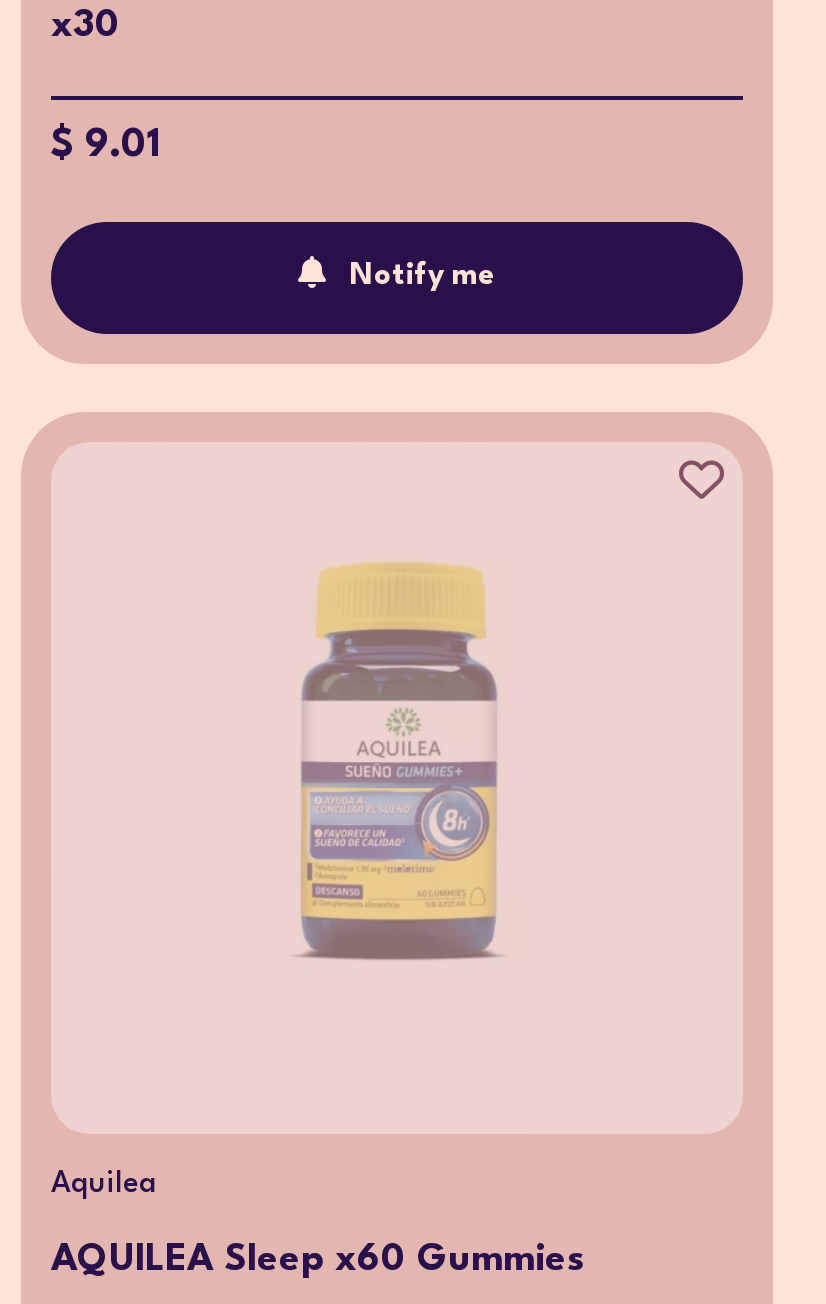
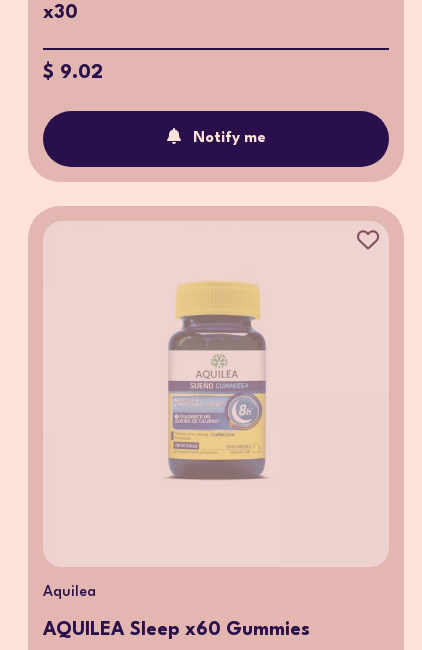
- $ 9.01
+ $ 9.02
